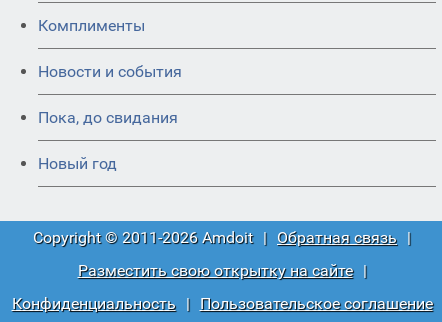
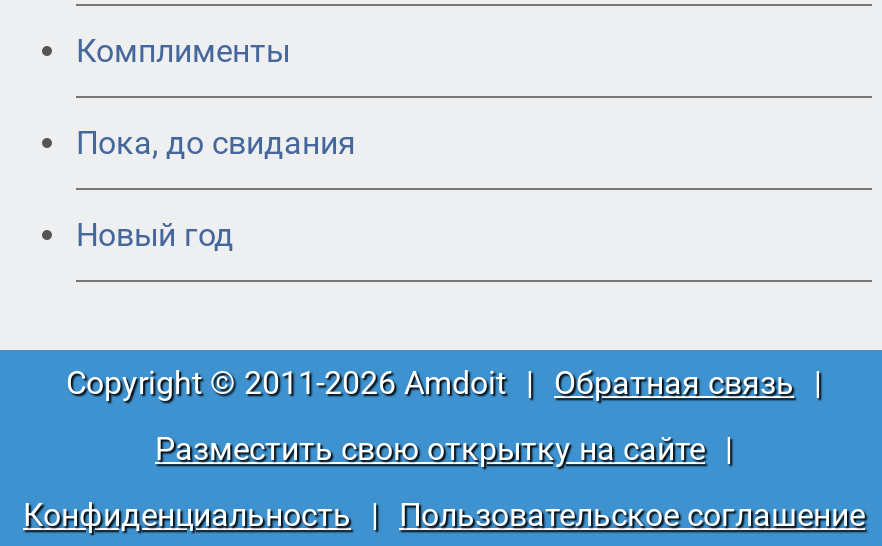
- Новости и события
